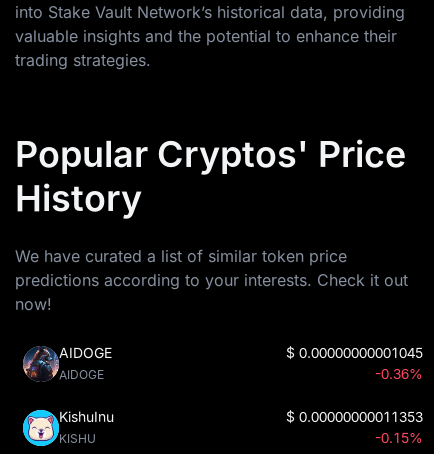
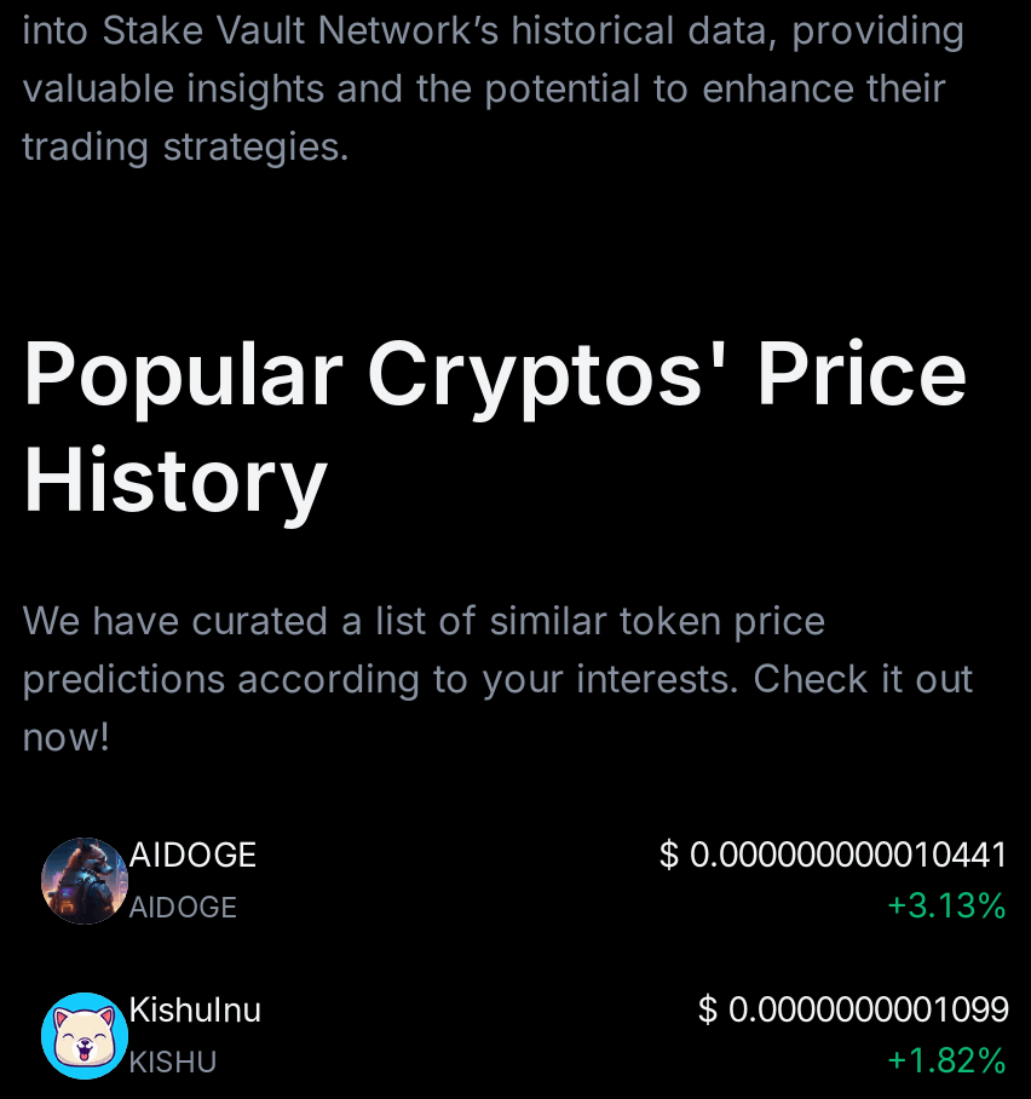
- $0.00000000001045
+ $0.000000000010441

- -0.36%
+ +3.13%

- $0.00000000011353
+ $0.0000000001099

- -0.15%
+ +1.82%
